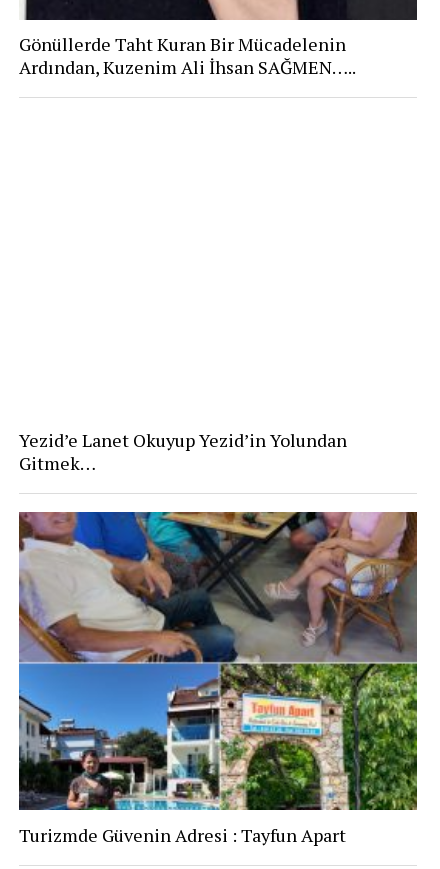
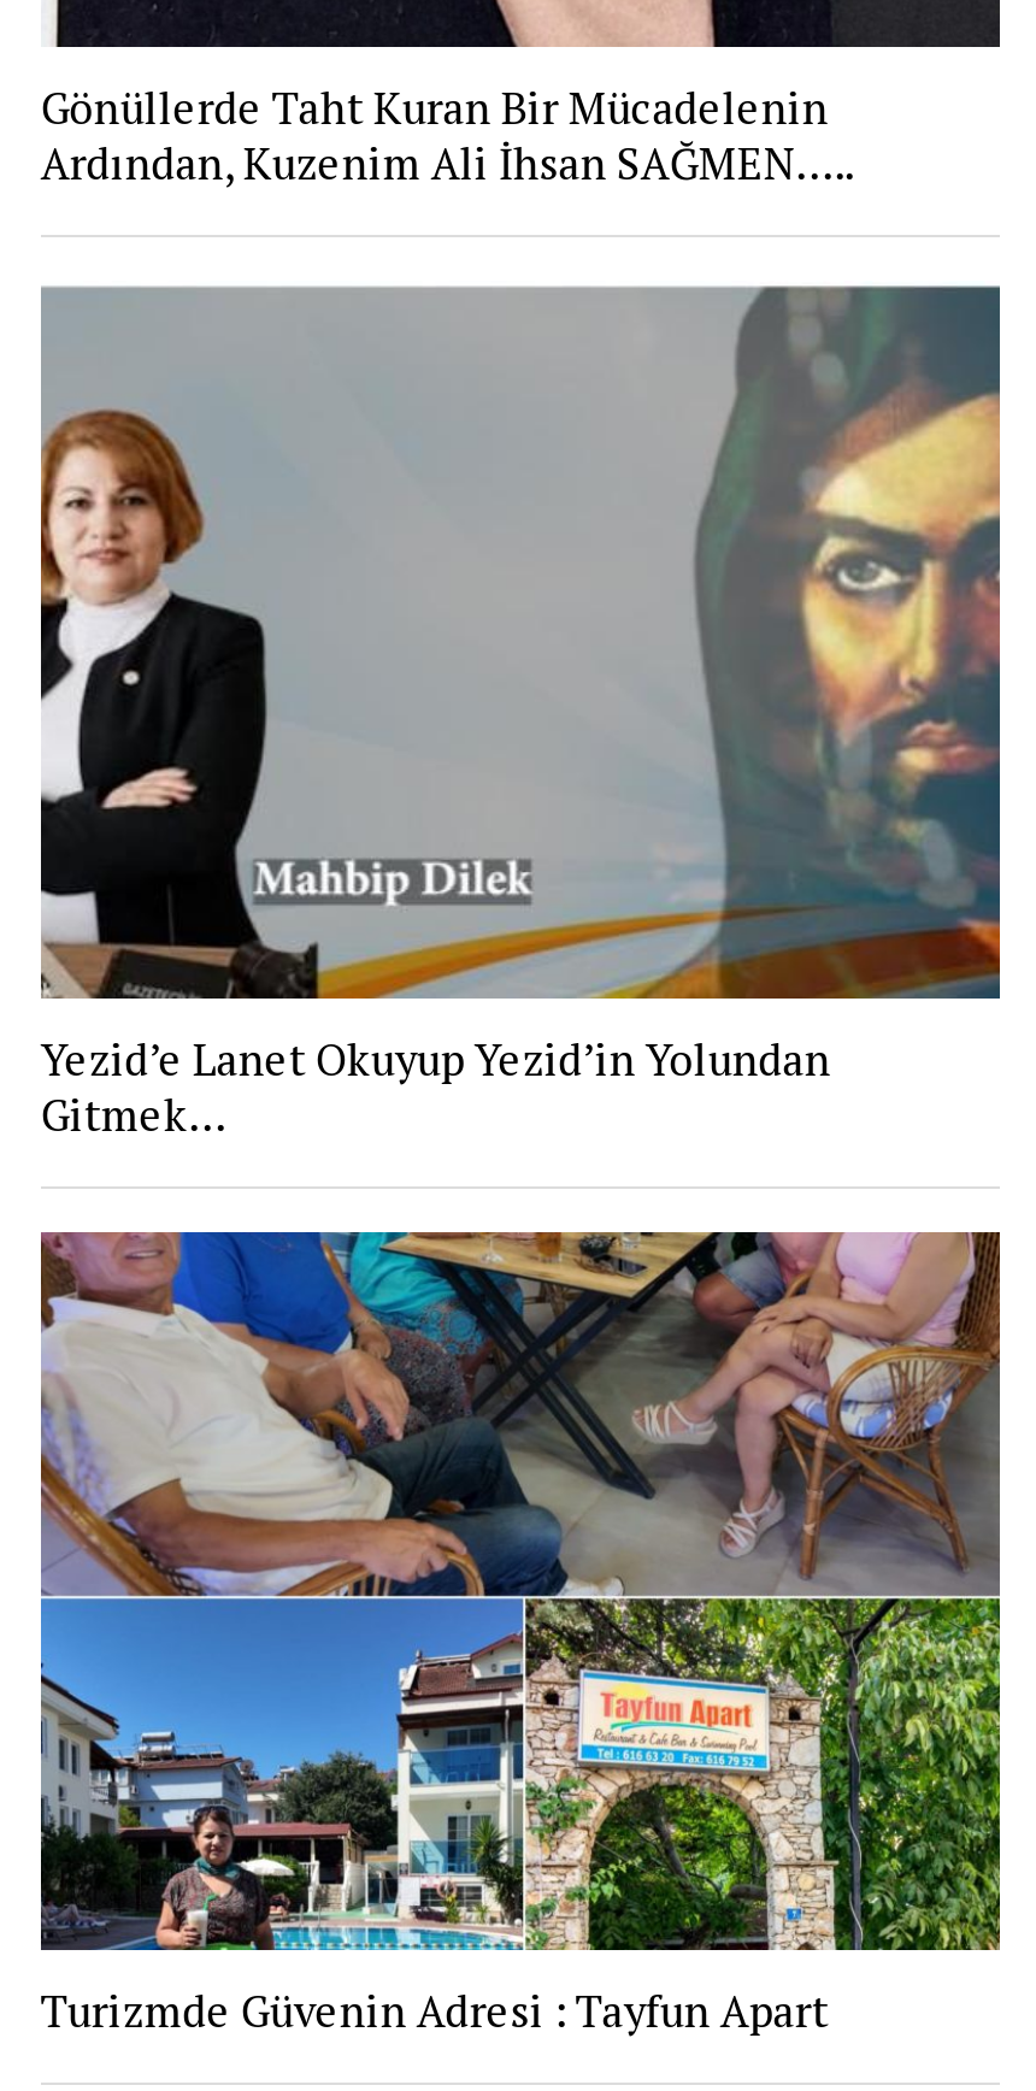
+ [image]
